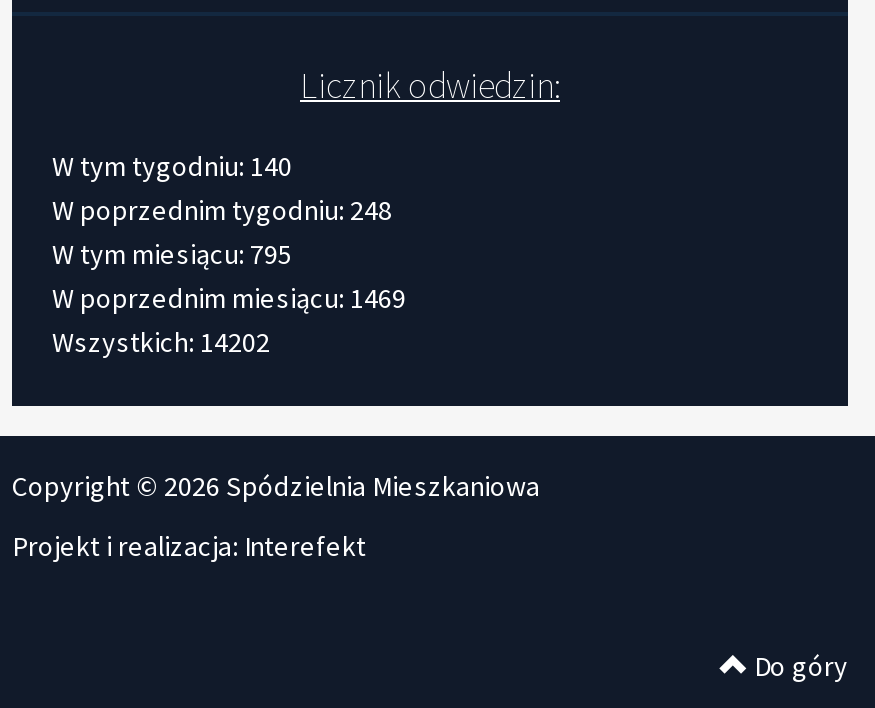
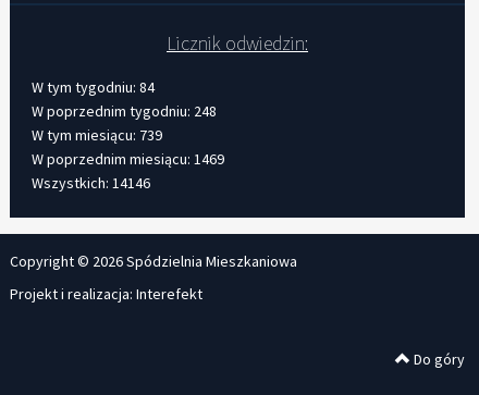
- W tym tygodniu: 140
+ W tym tygodniu: 84

- W tym miesiącu: 795
+ W tym miesiącu: 739

- Wszystkich: 14202
+ Wszystkich: 14146
